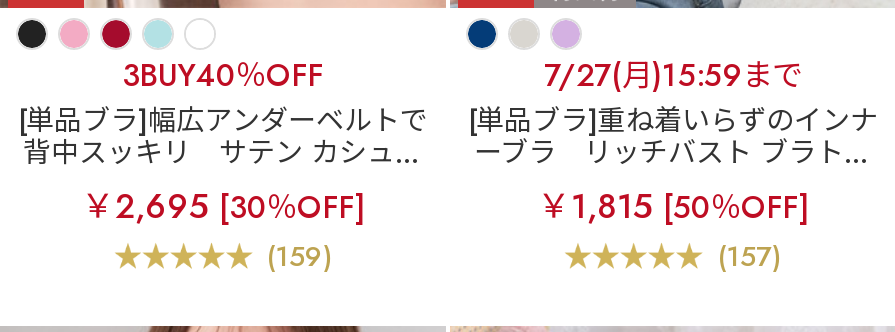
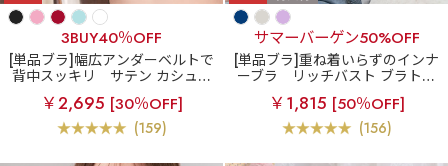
- 7/27(月)15:59まで
+ サマーバーゲン50%OFF

- (157)
+ (156)
